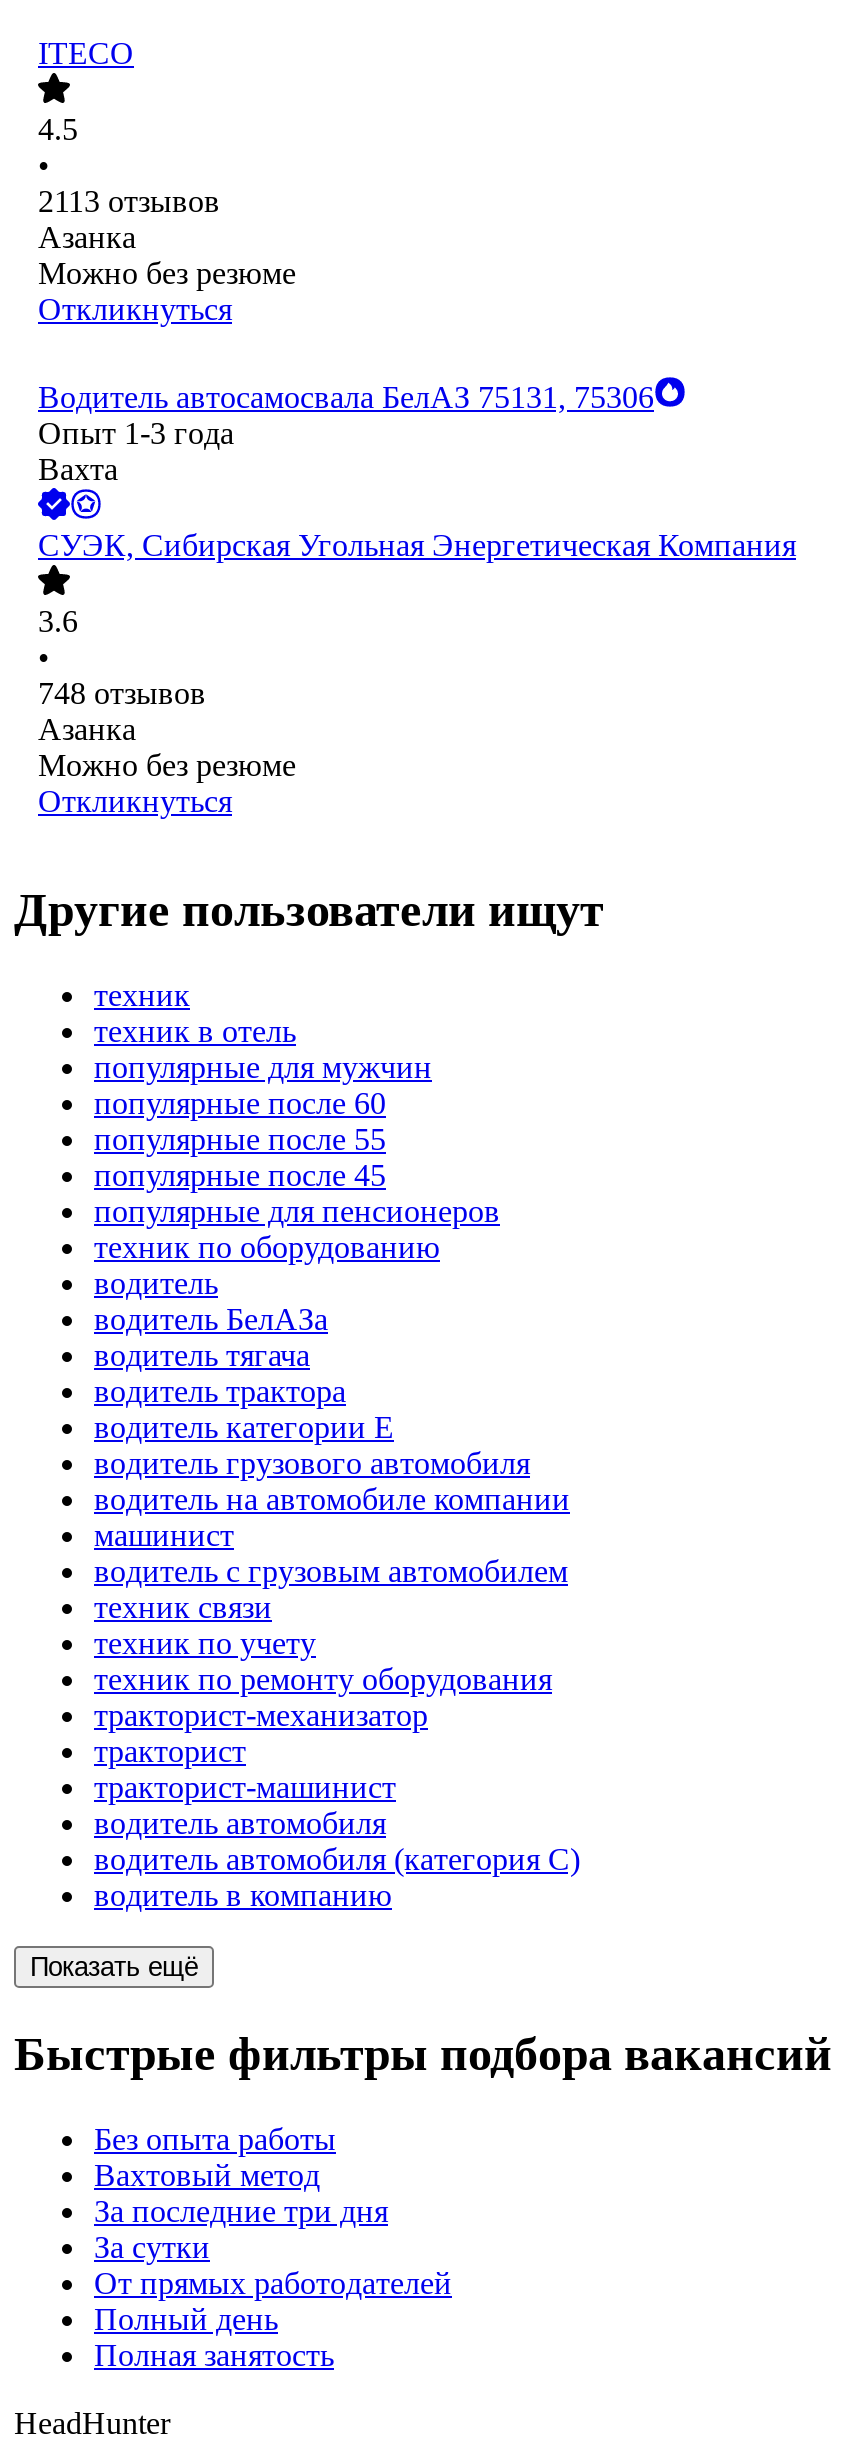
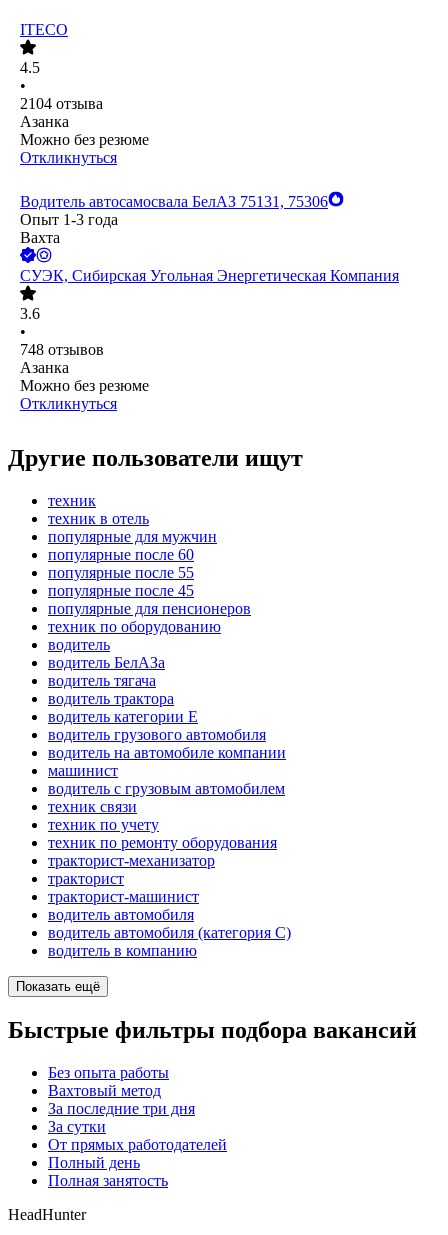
- 2113 отзывов
+ 2104 отзыва
